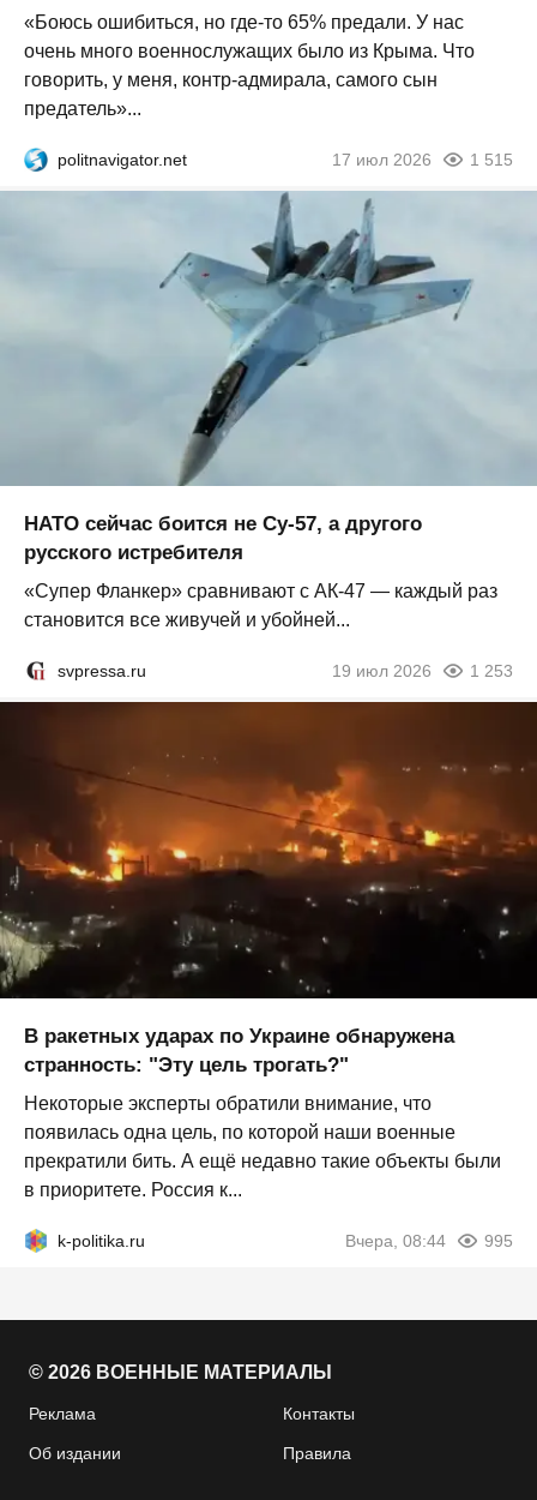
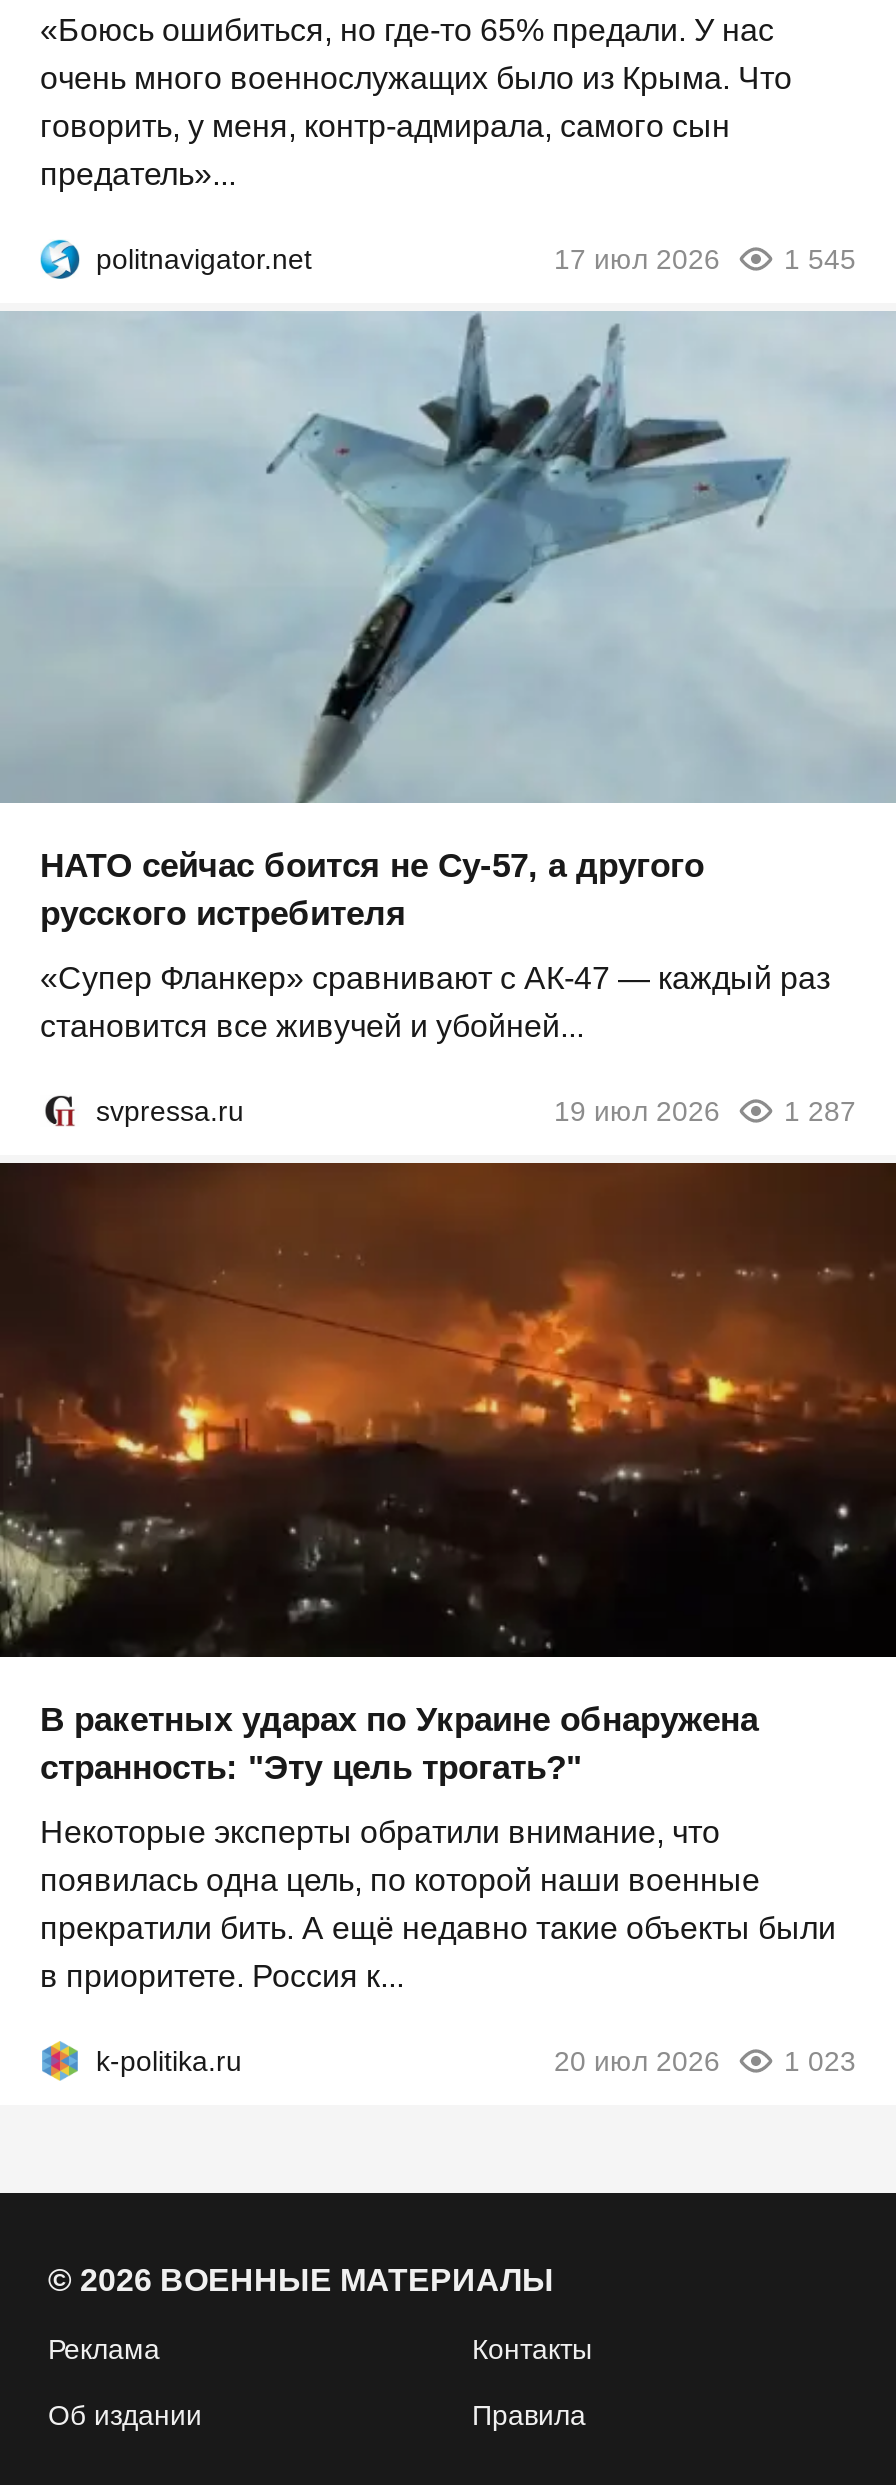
- 17 июл 2026 1 515
+ 17 июл 2026 1 545

- 19 июл 2026 1 253
+ 19 июл 2026 1 287

- Вчера, 08:44
- 995
+ 20 июл 2026
+ 1 023
